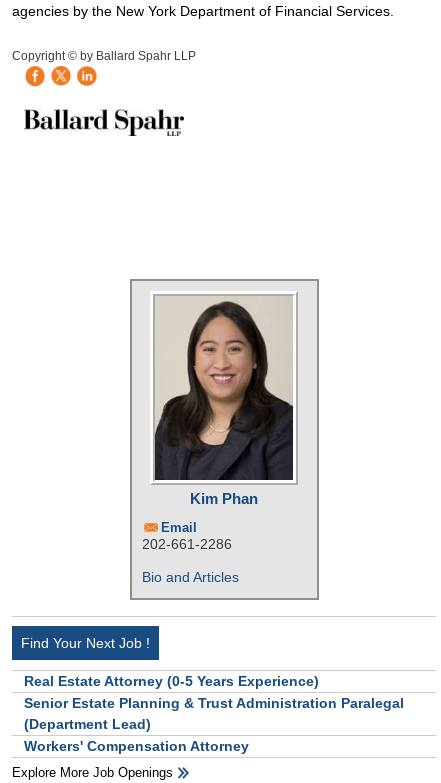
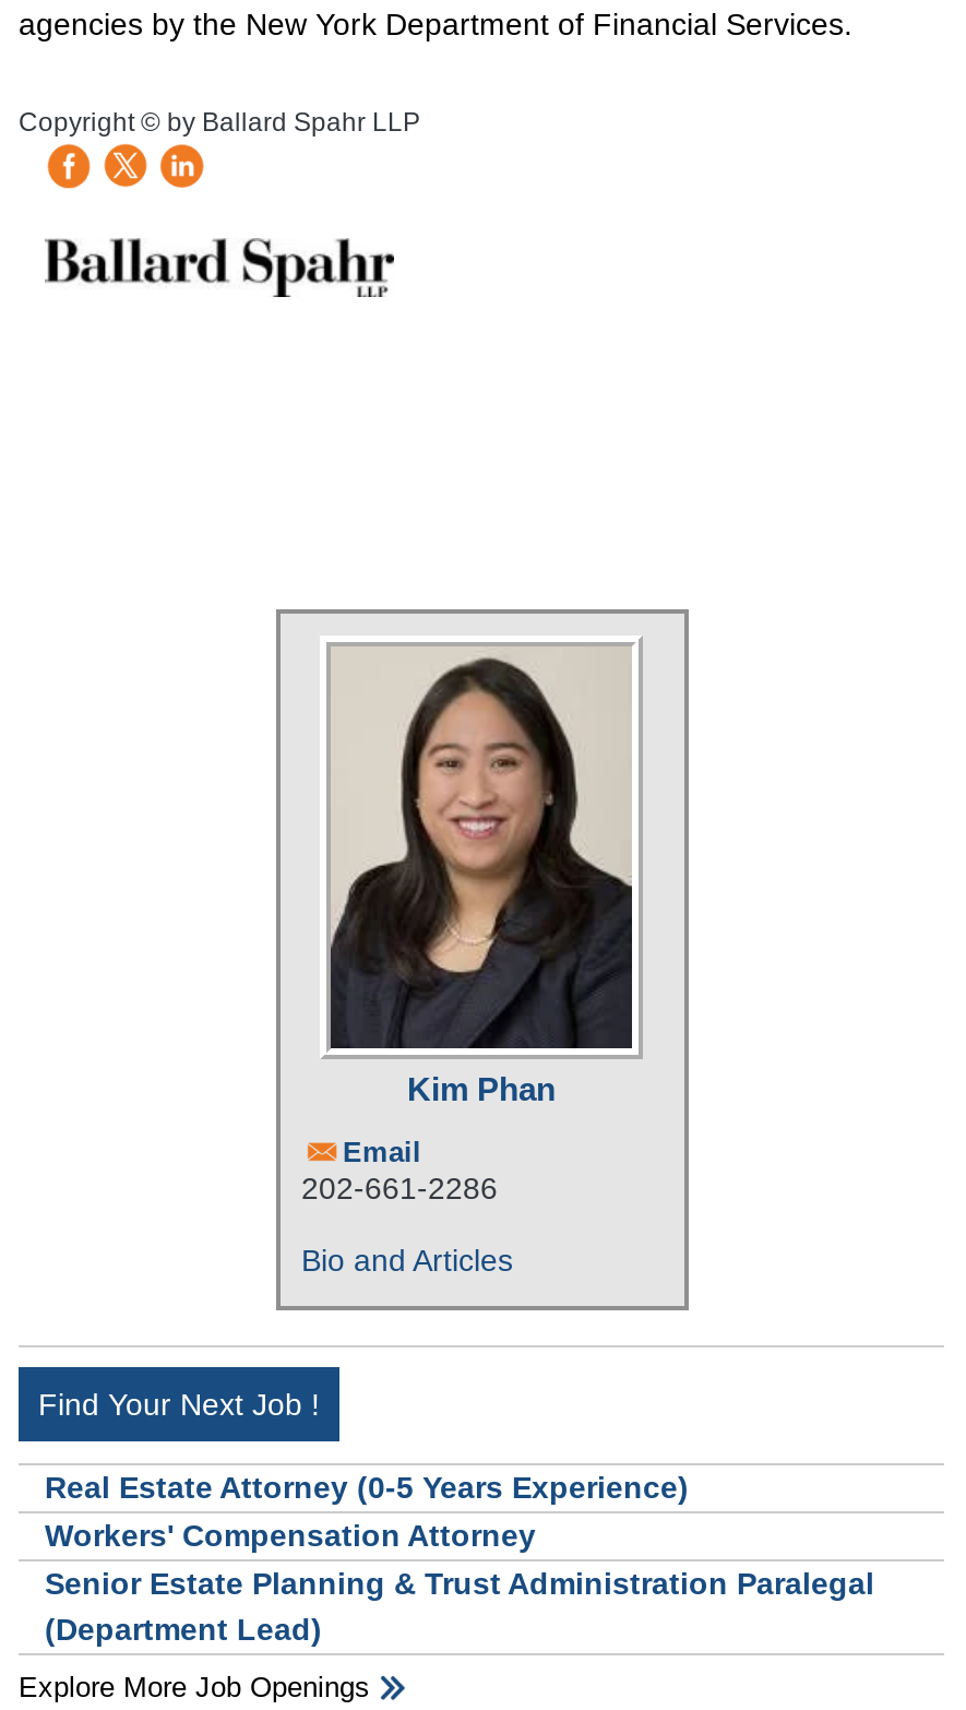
moved down: Senior Estate Planning & Trust Administration Paralegal | (Department Lead)

moved up: Workers' Compensation Attorney
